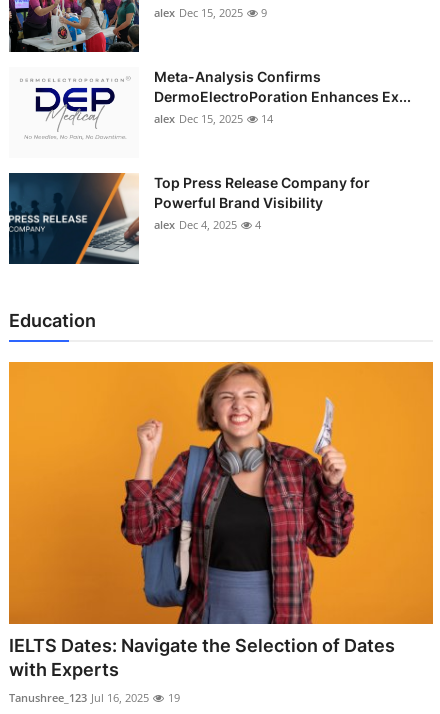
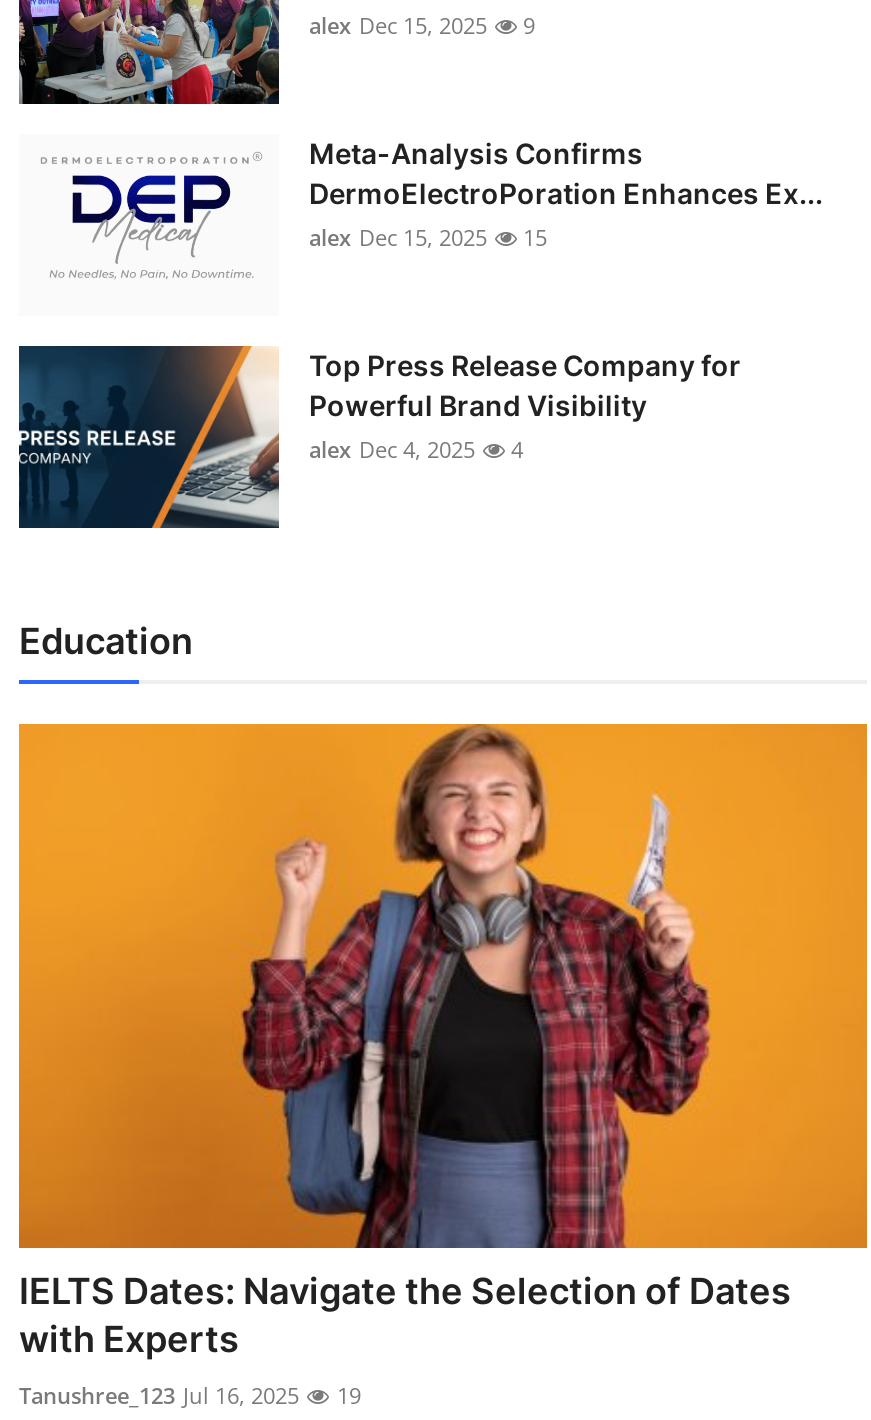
- alex Dec 15, 2025 14
+ alex Dec 15, 2025 15
